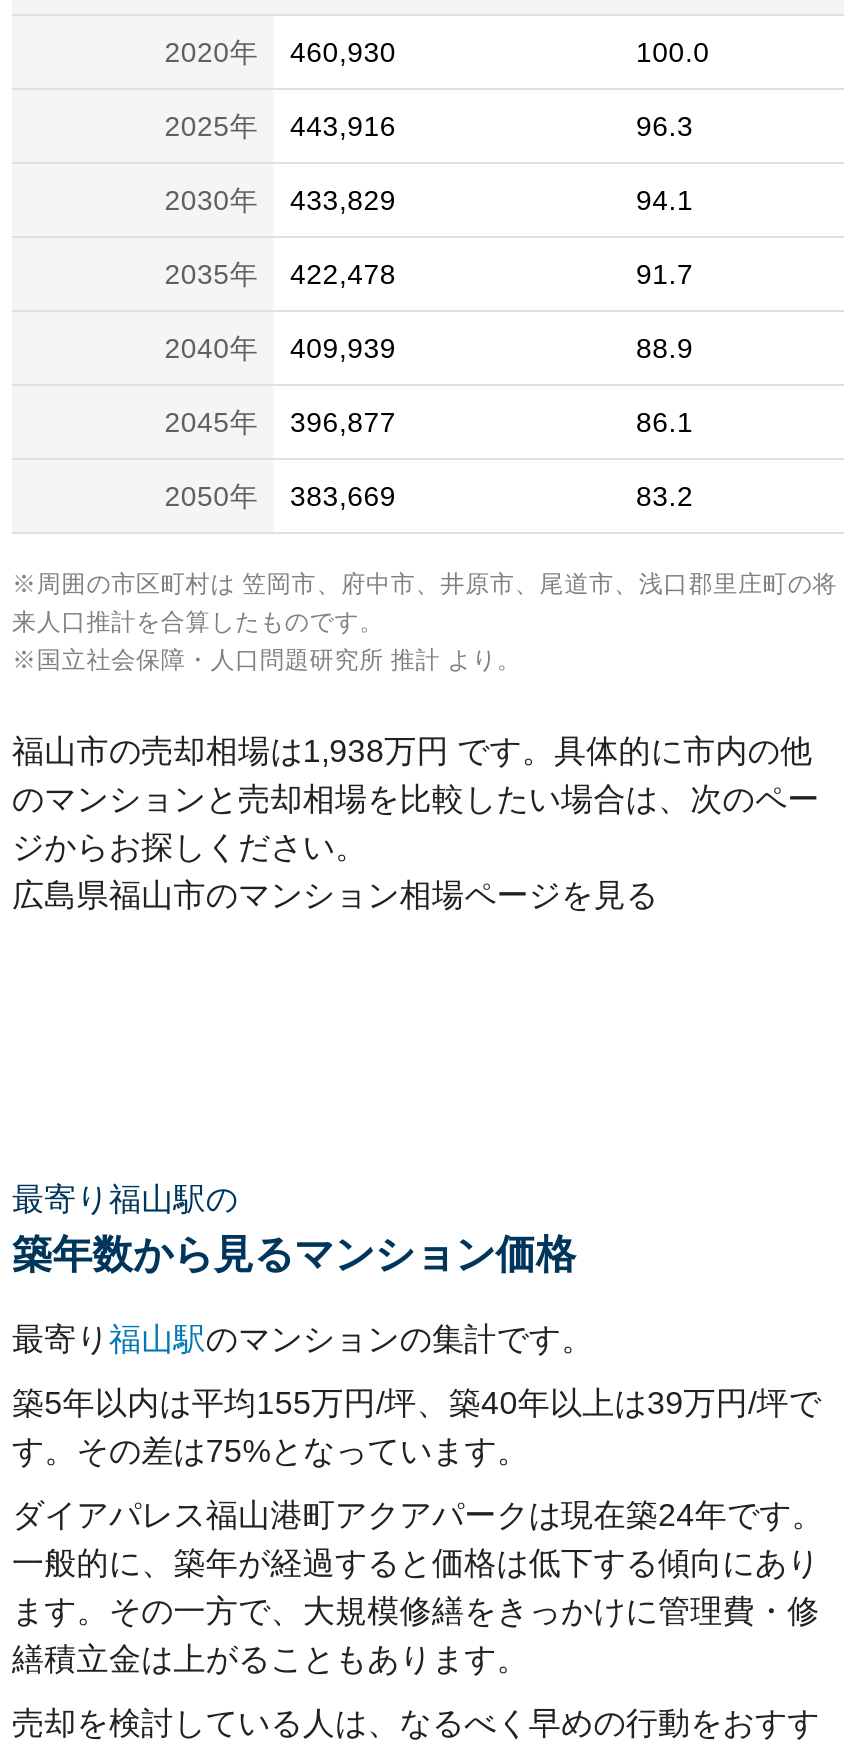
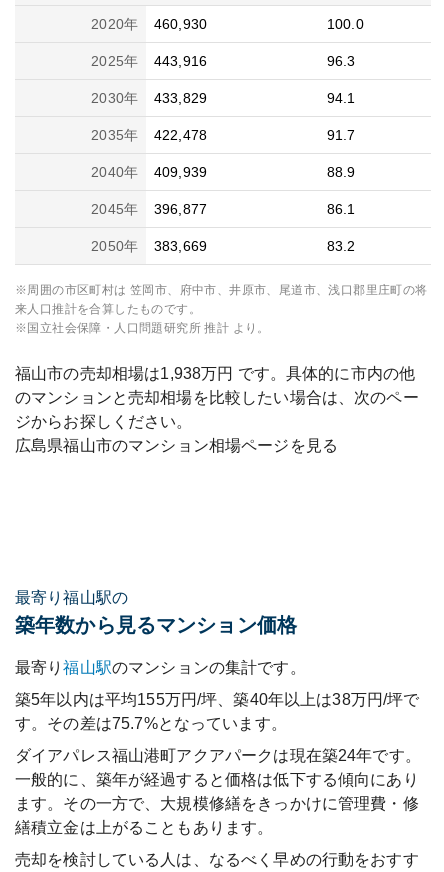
- 築5年以内は平均155万円/坪、築40年以上は39万円/坪で
+ 築5年以内は平均155万円/坪、築40年以上は38万円/坪で

- す。その差は75%となっています。
+ す。その差は75.7%となっています。
